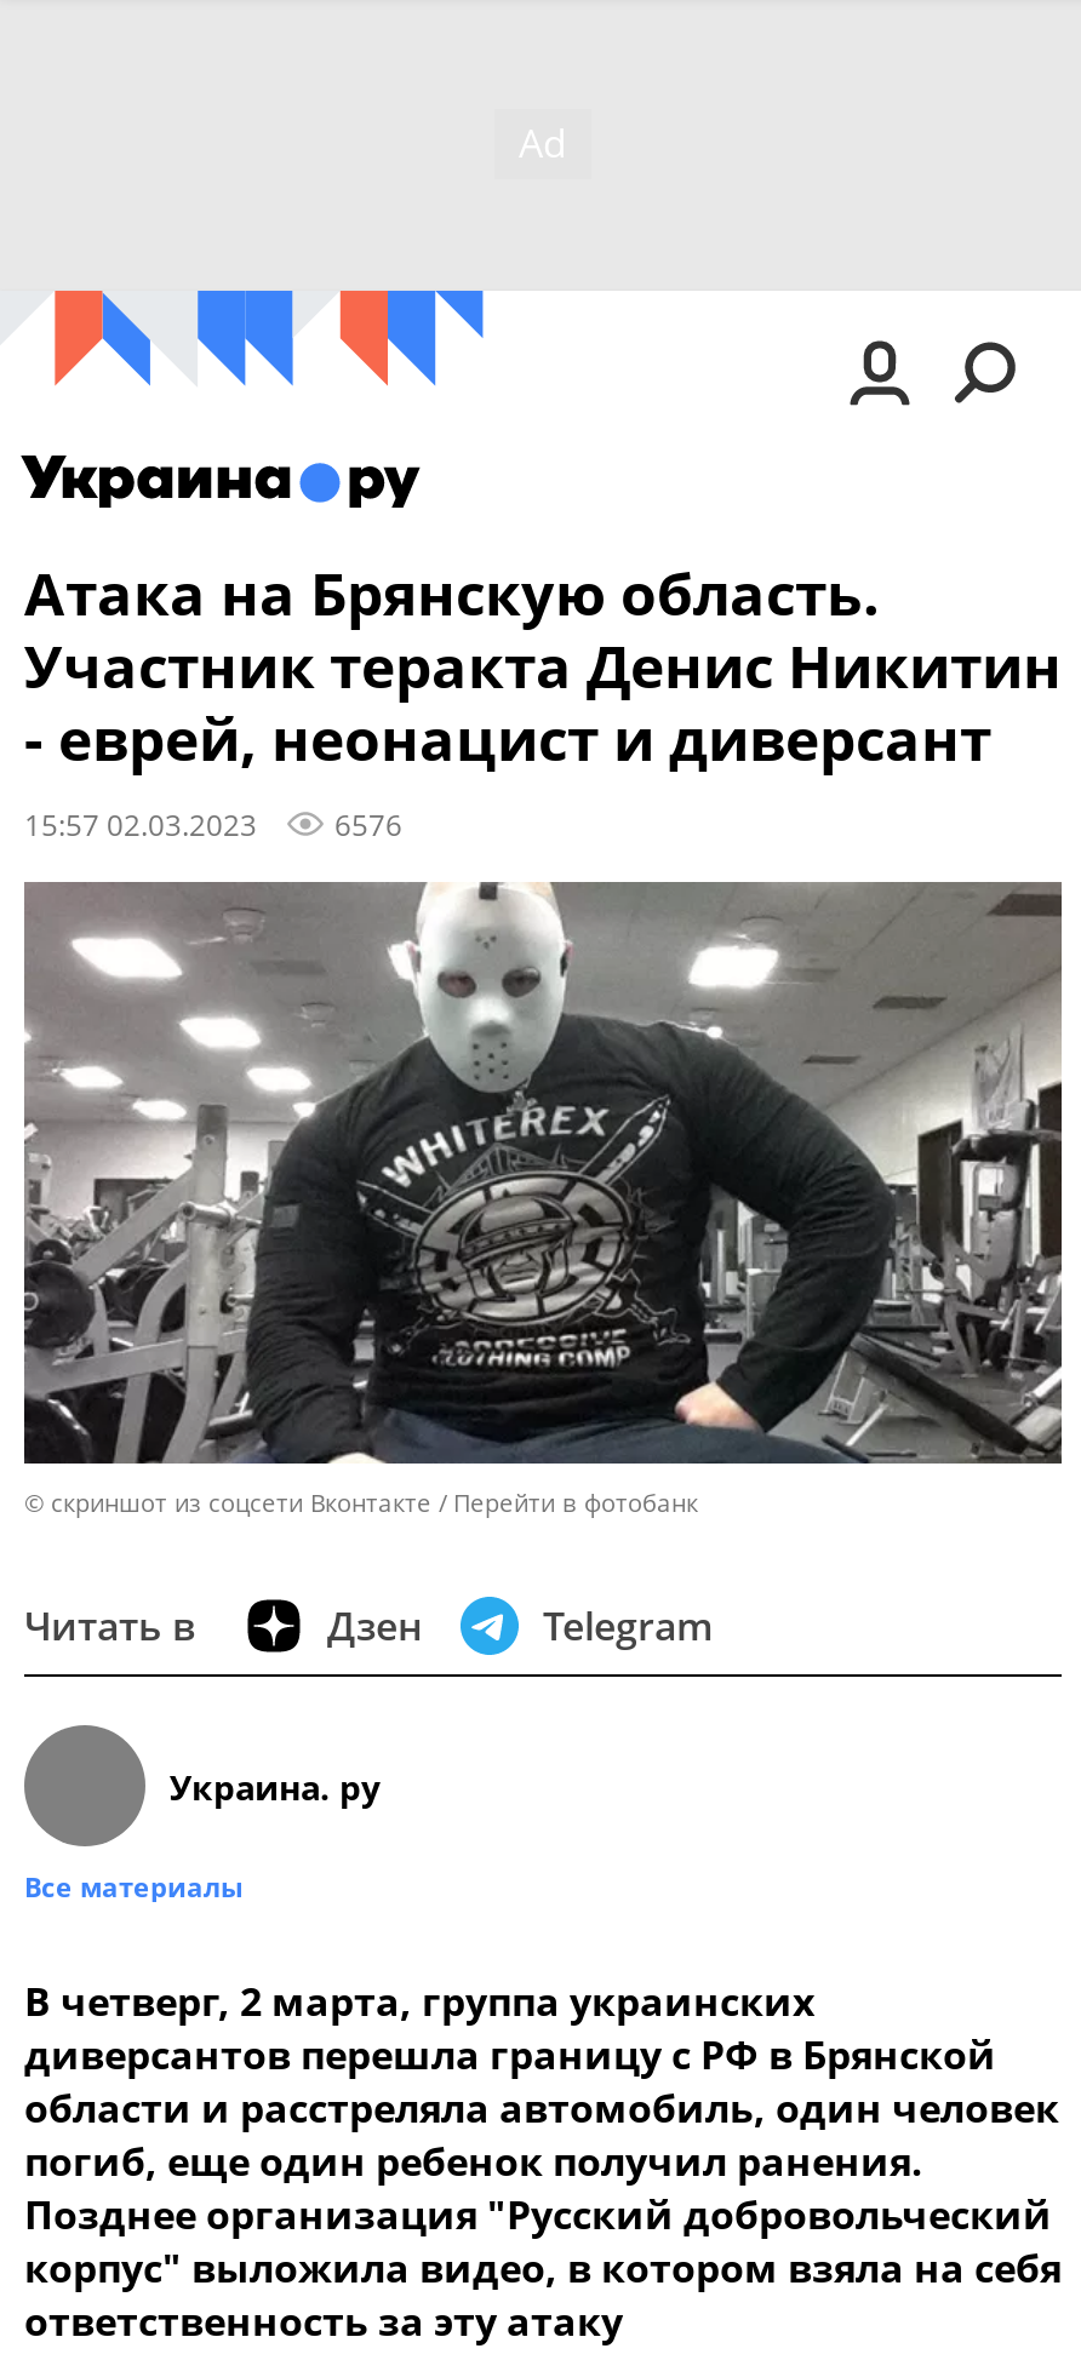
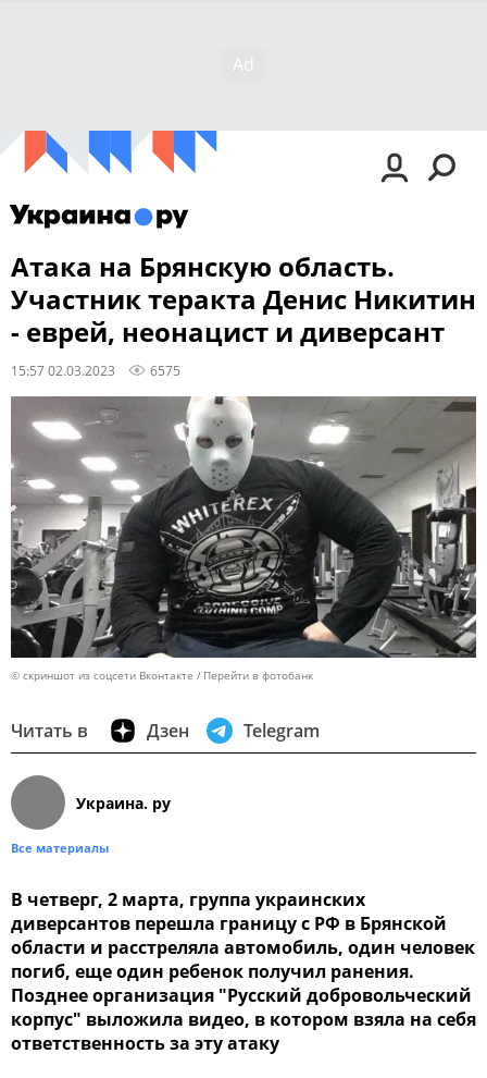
- 15:57 02.03.2023 6576
+ 15:57 02.03.2023 6575
